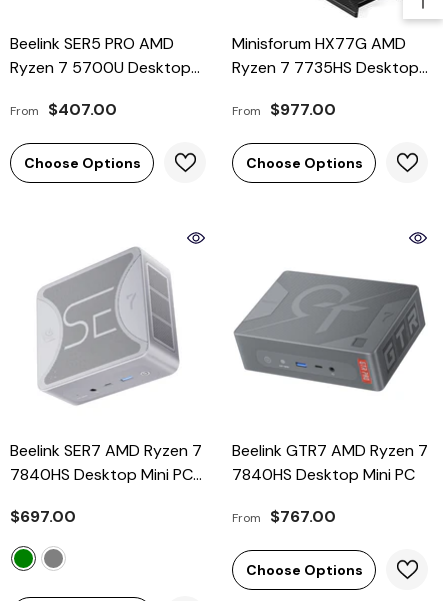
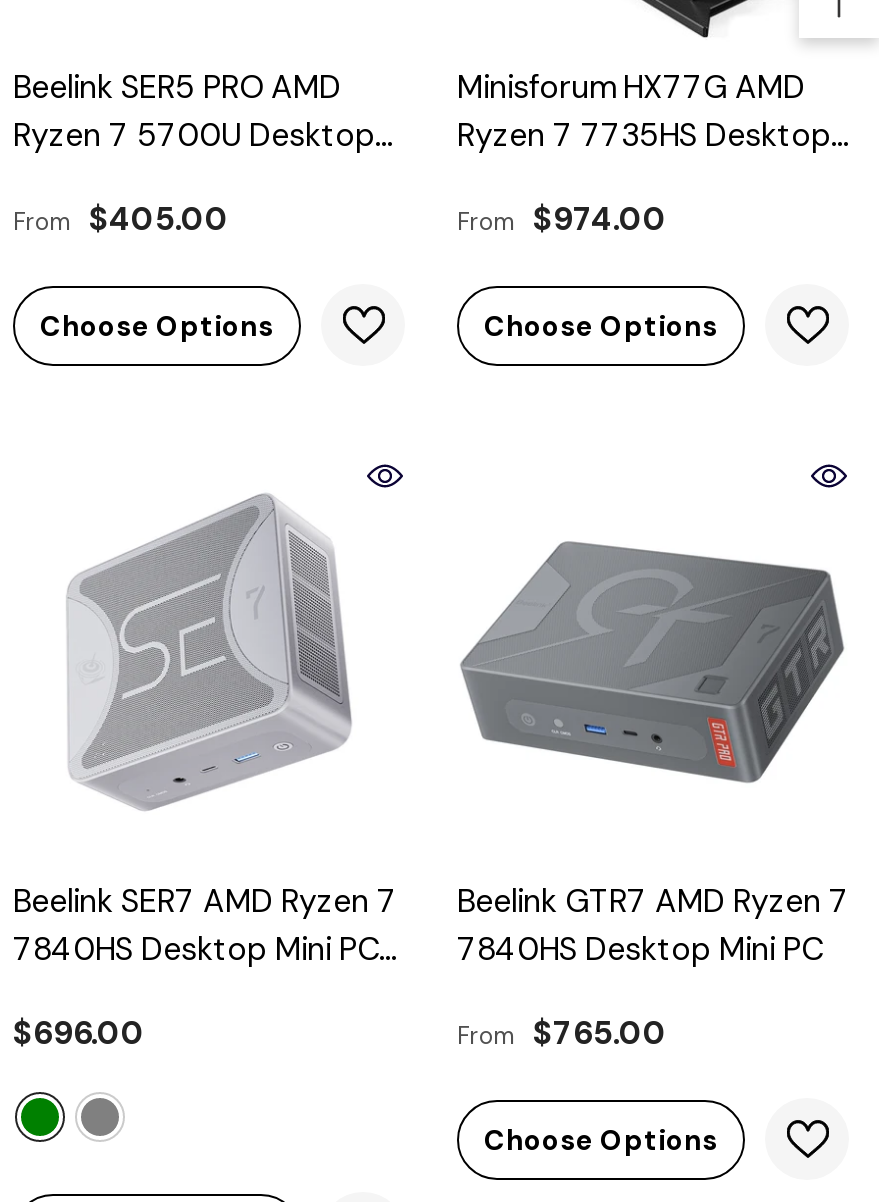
- From $407.00
+ From $405.00

- From $977.00
+ From $974.00

- $697.00
+ $696.00

- From $767.00
+ From $765.00
